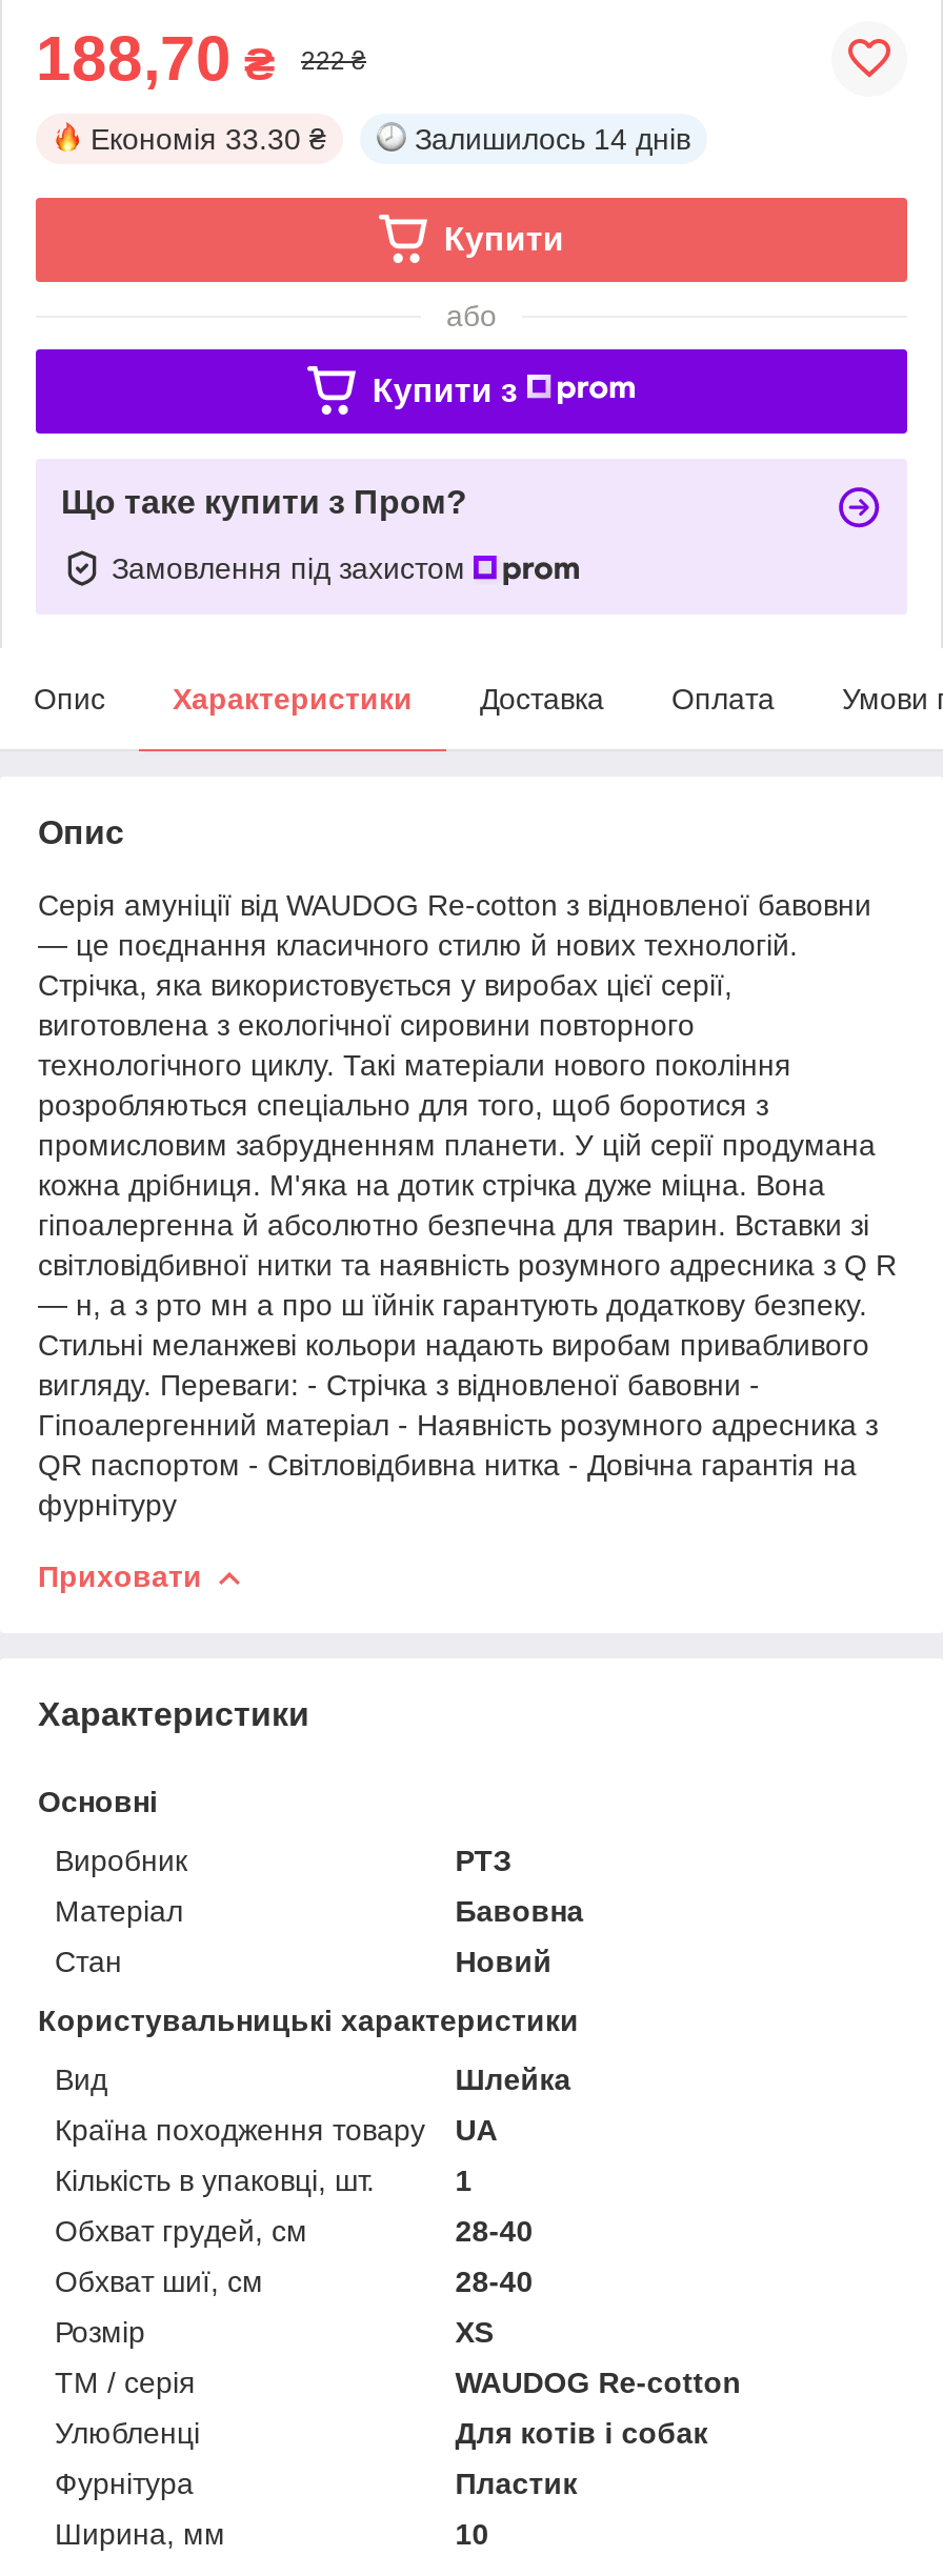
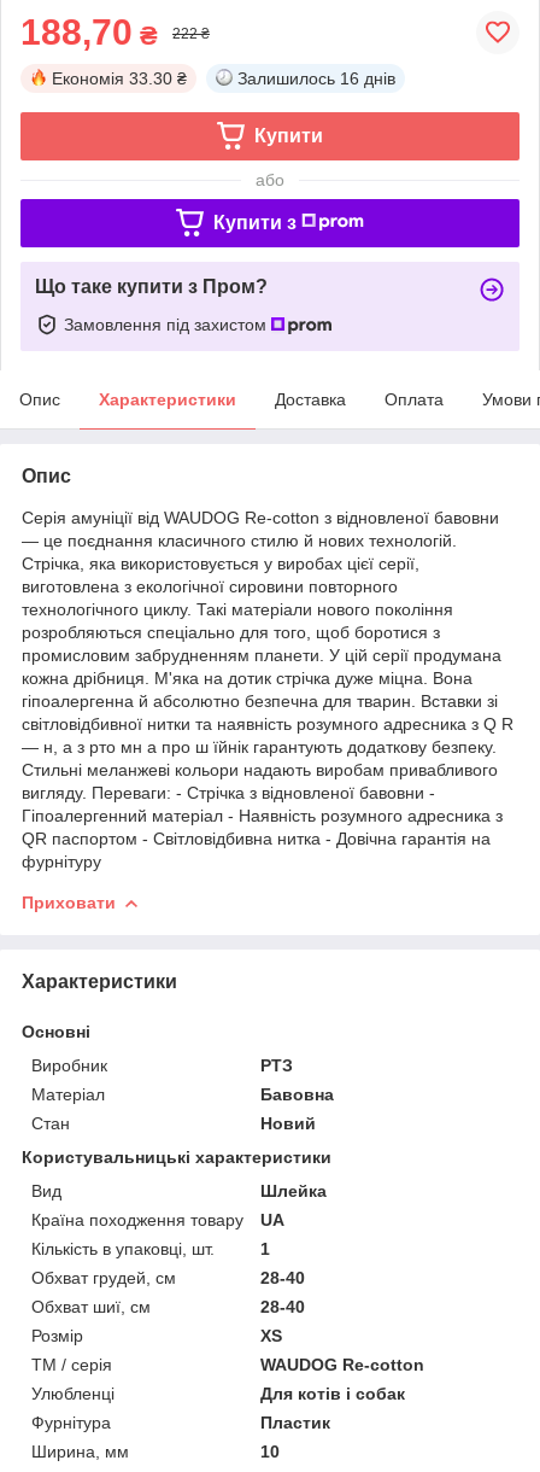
- Залишилось 14 днів
+ Залишилось 16 днів
